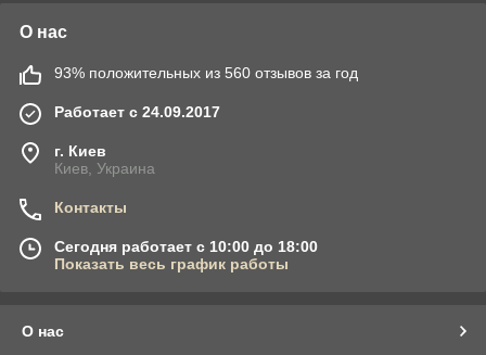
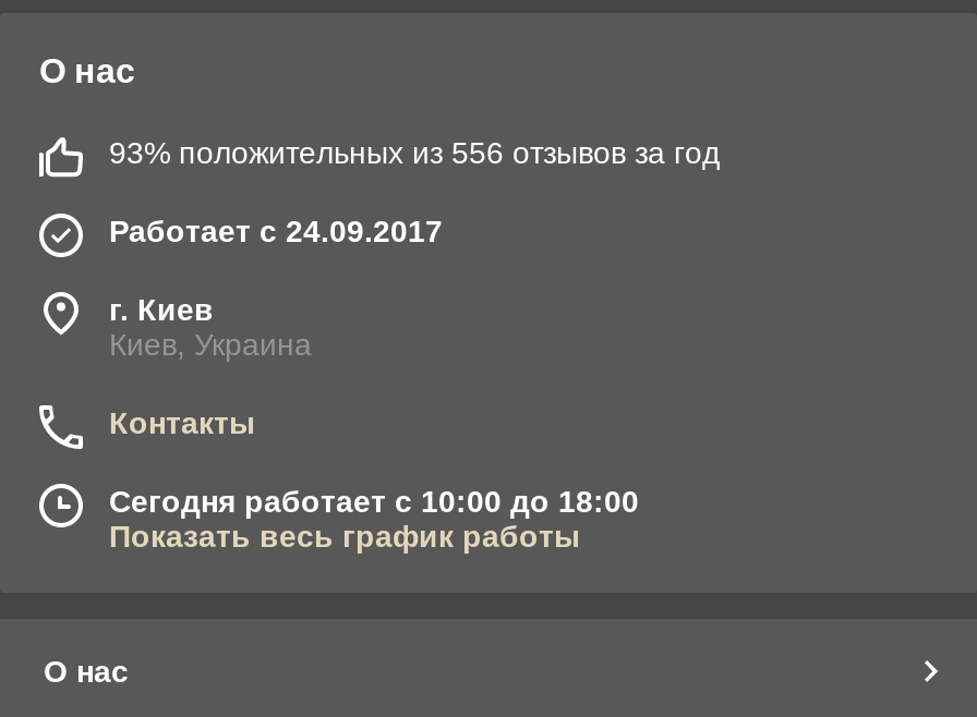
- 93% положительных из 560 отзывов за год
+ 93% положительных из 556 отзывов за год
